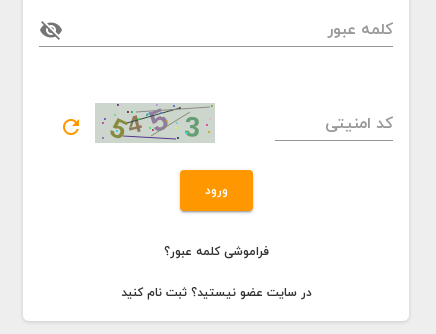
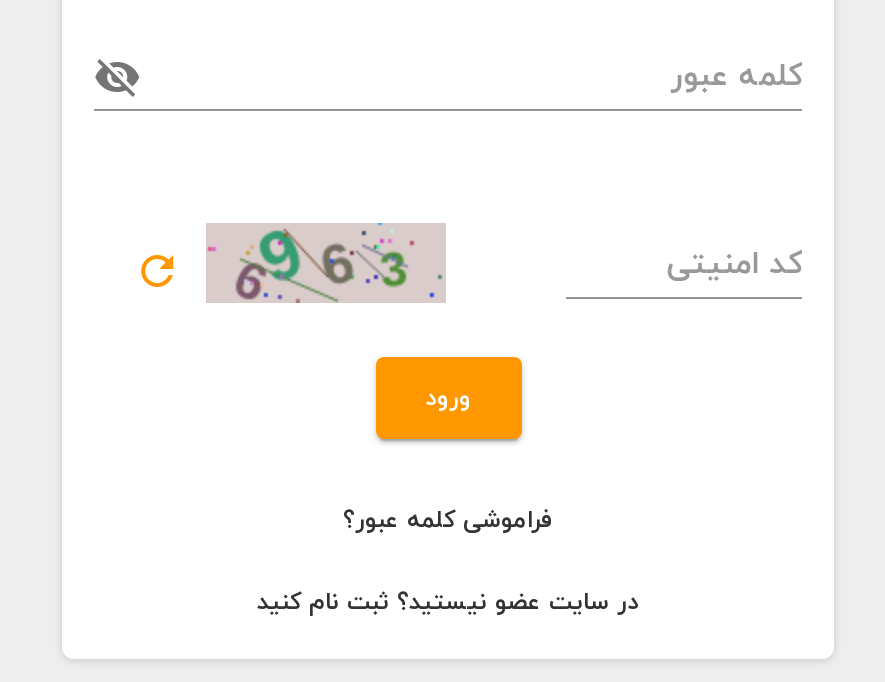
- [image]
+ [image]
